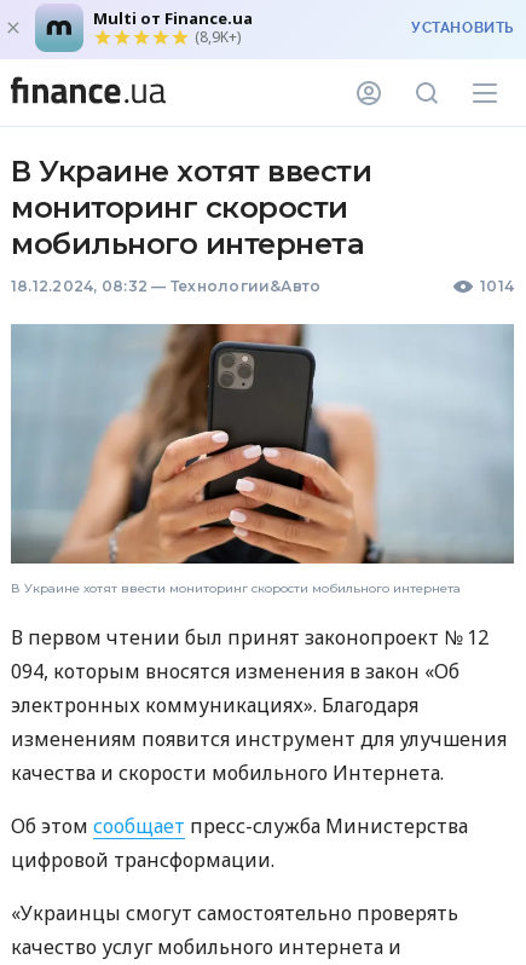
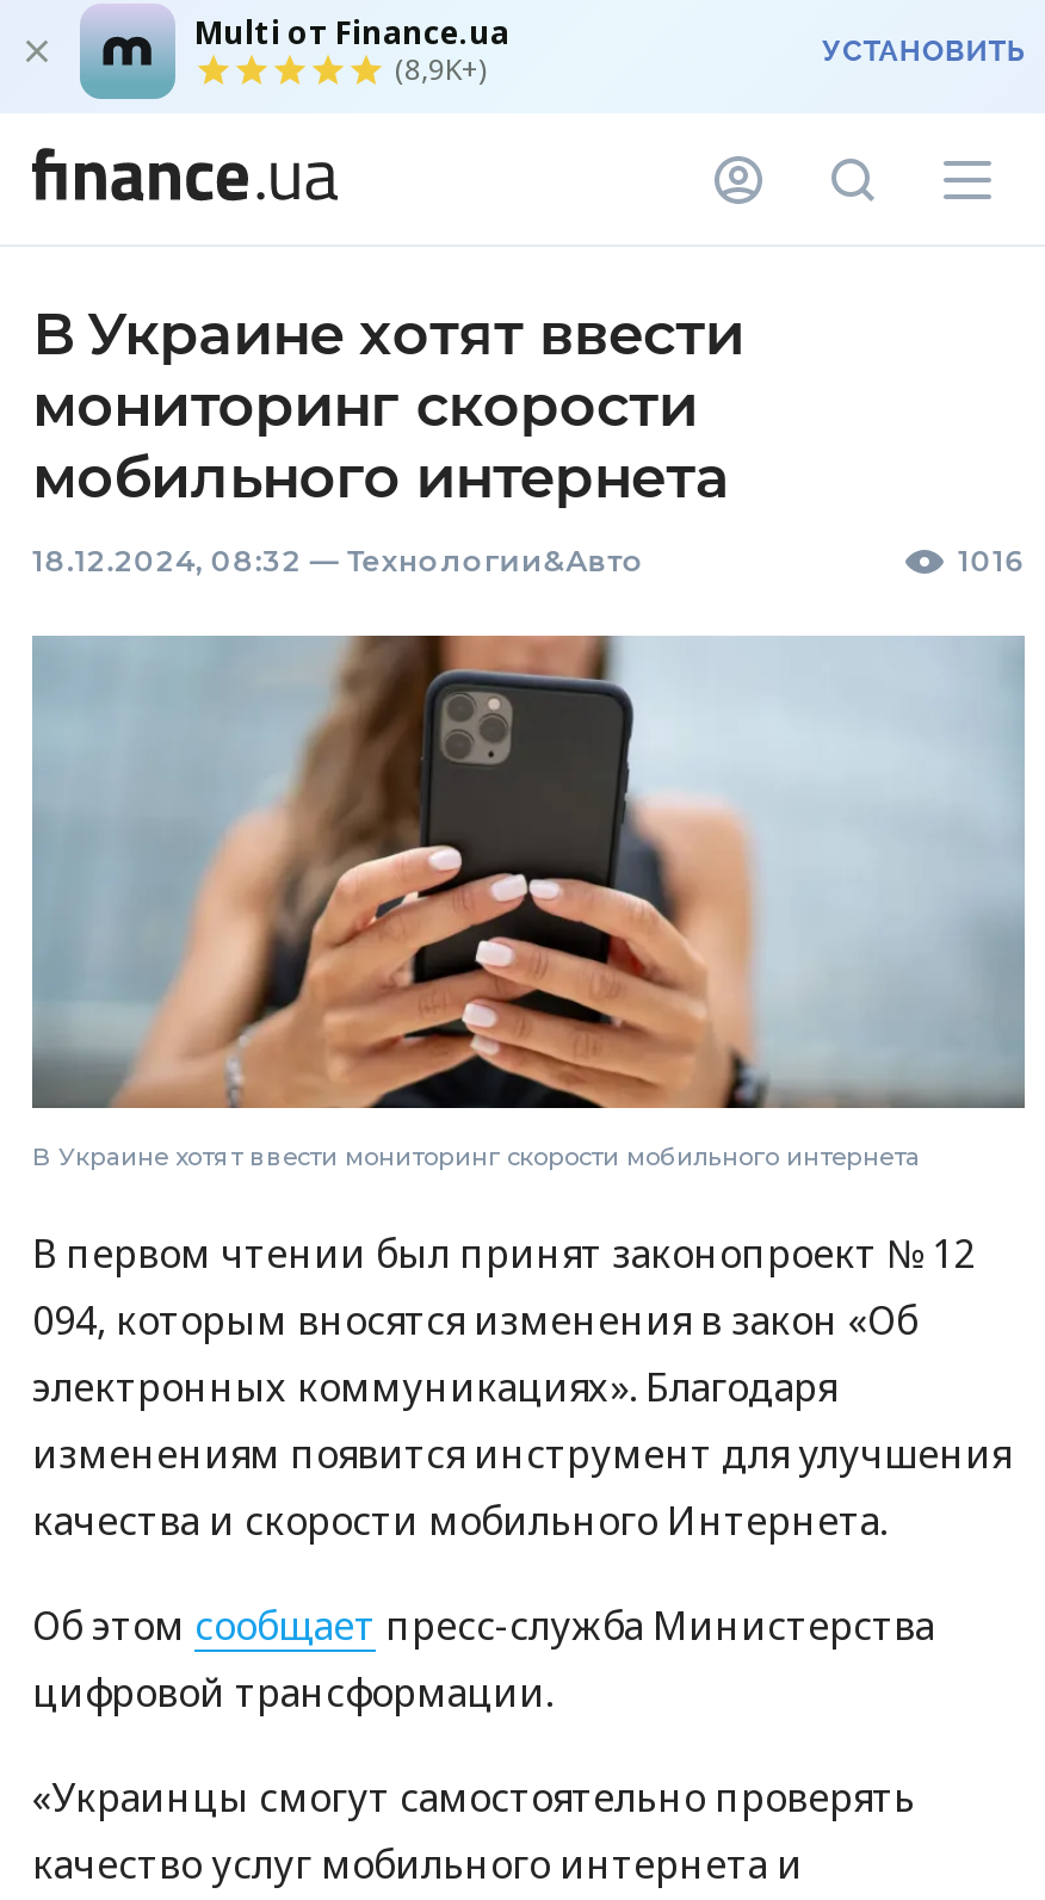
- 1014
+ 1016
